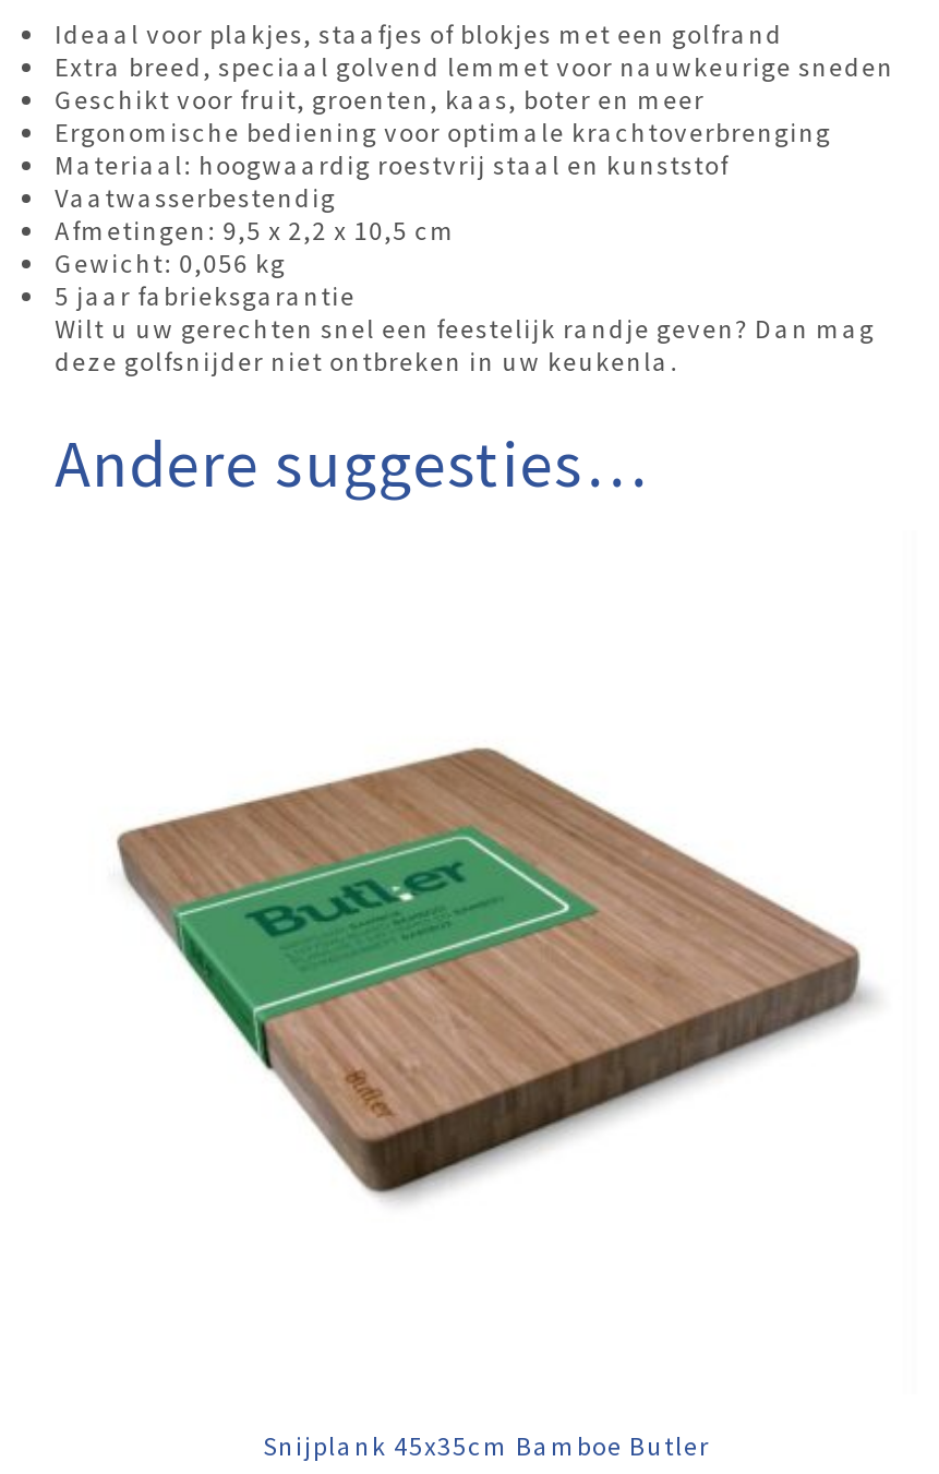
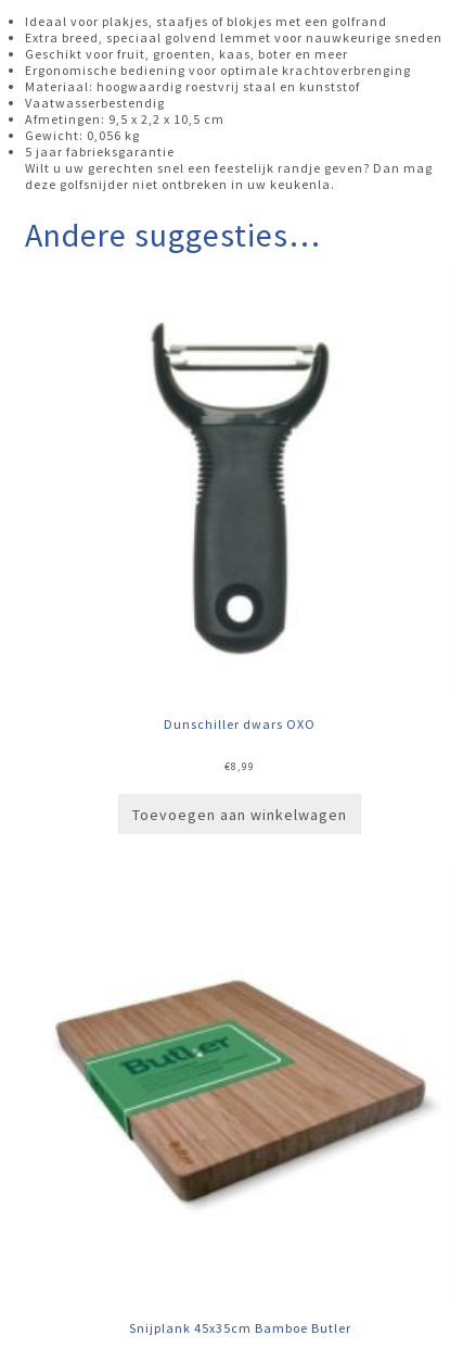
+ Dunschiller dwars OXO
+ €8,99
+ Toevoegen aan winkelwagen

+ [image]
